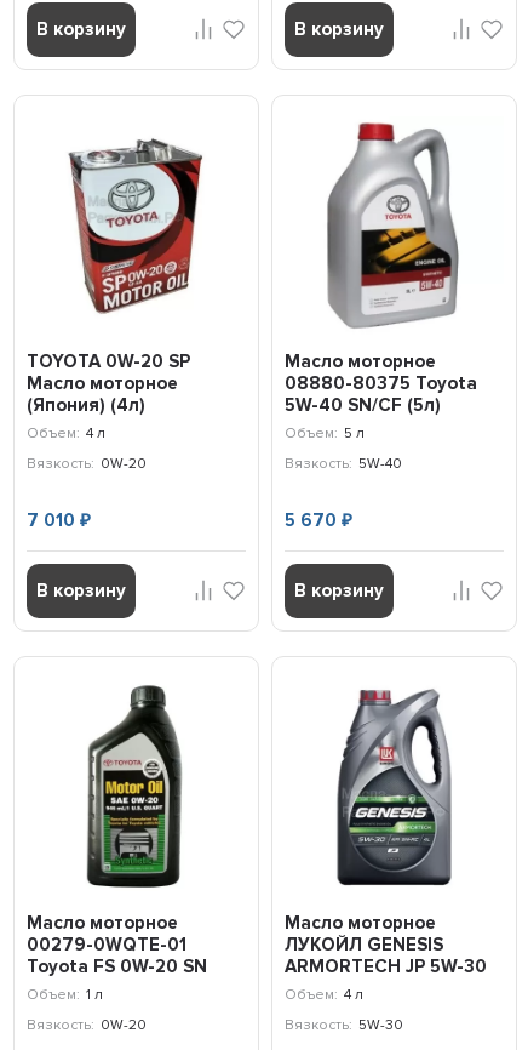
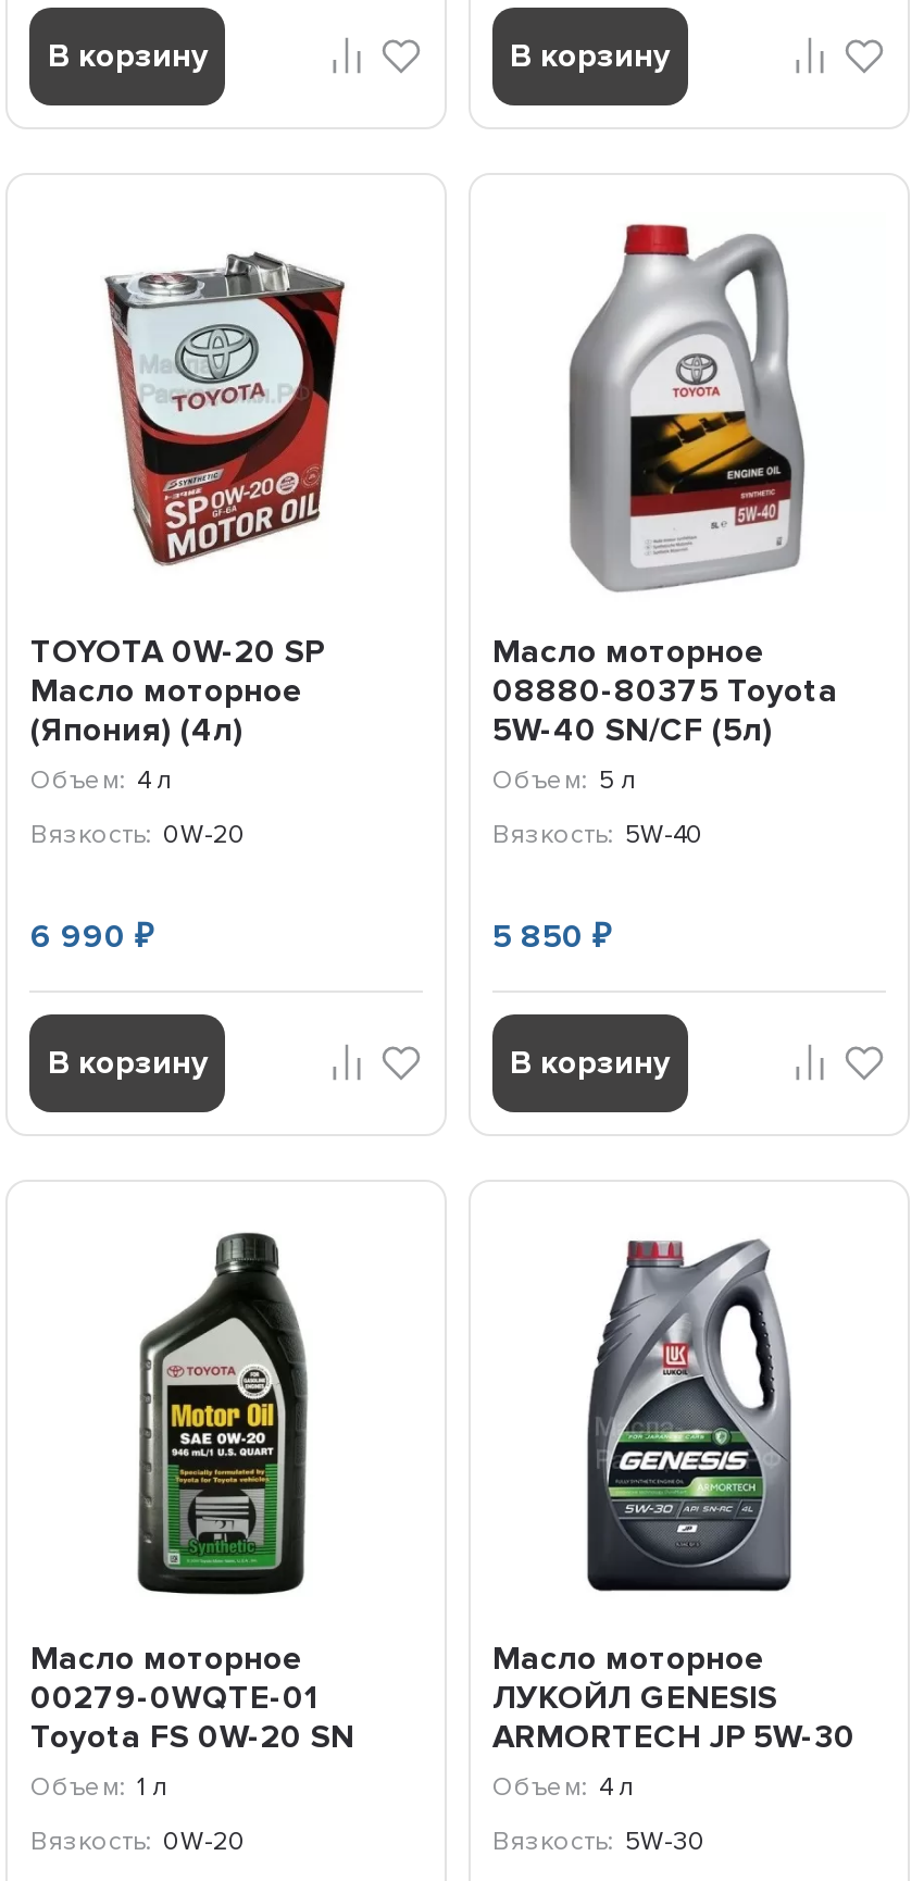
- 7 010 ₽
+ 6 990 ₽

- 5 670 ₽
+ 5 850 ₽
